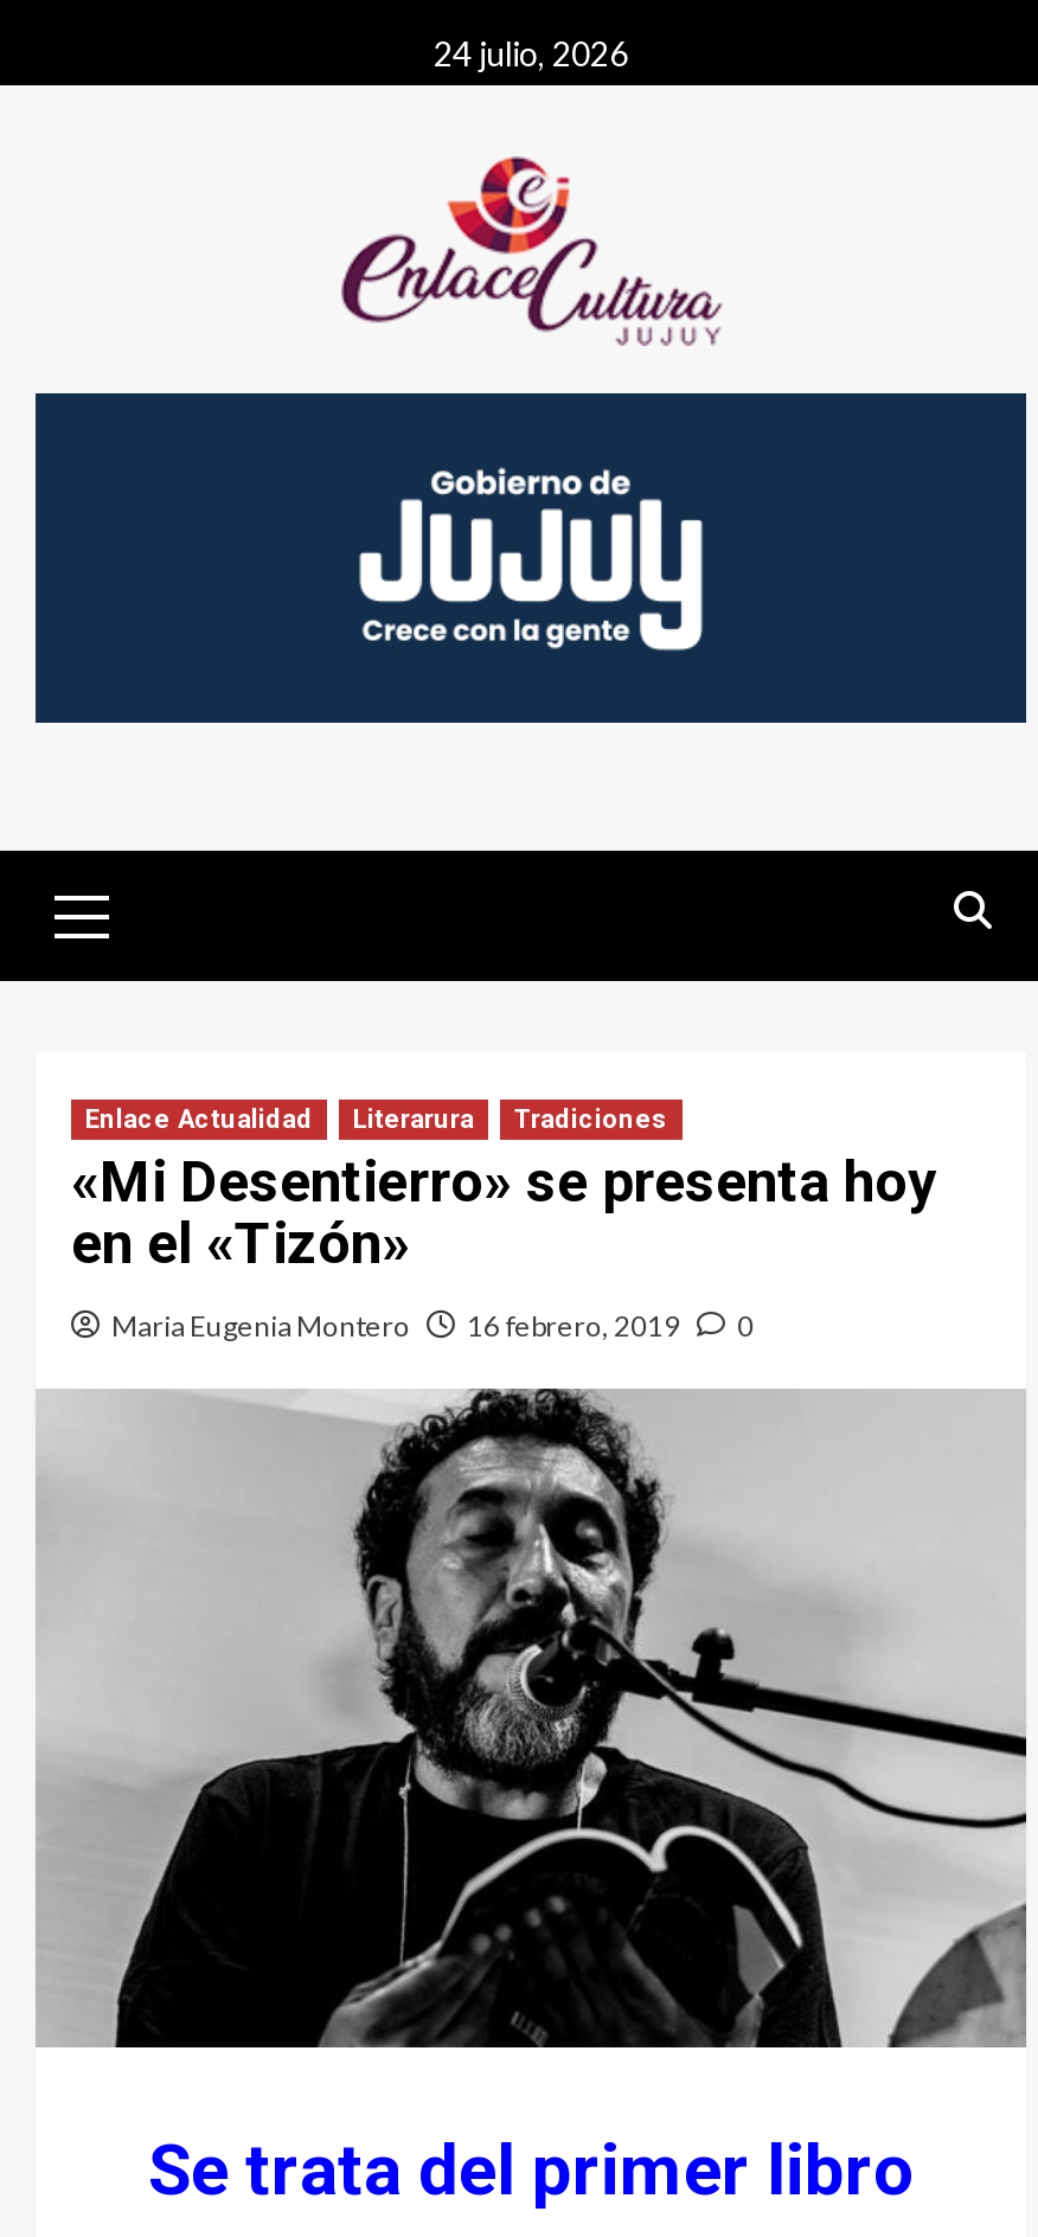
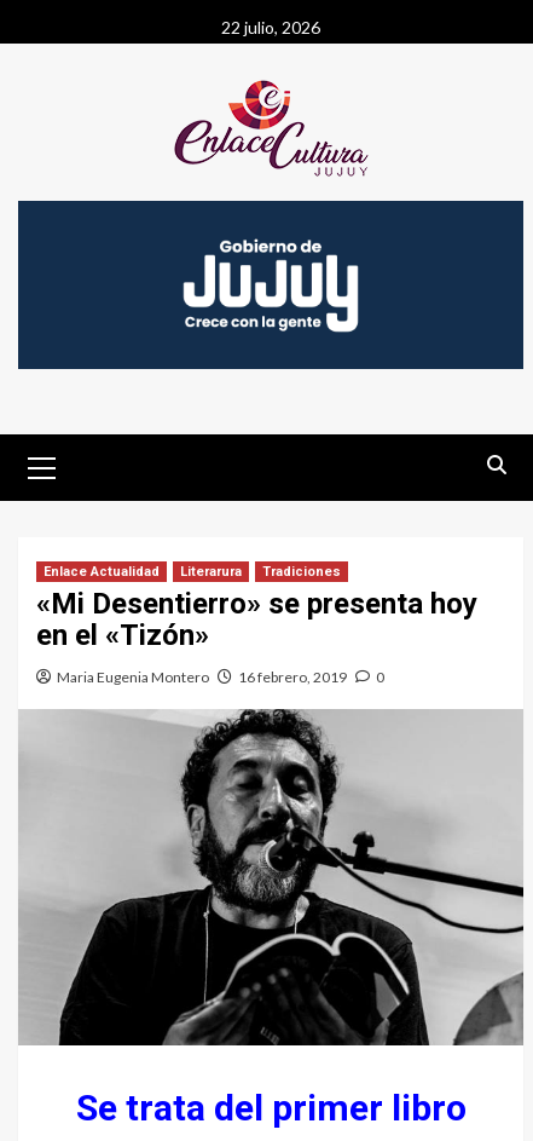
- 24 julio, 2026
+ 22 julio, 2026
